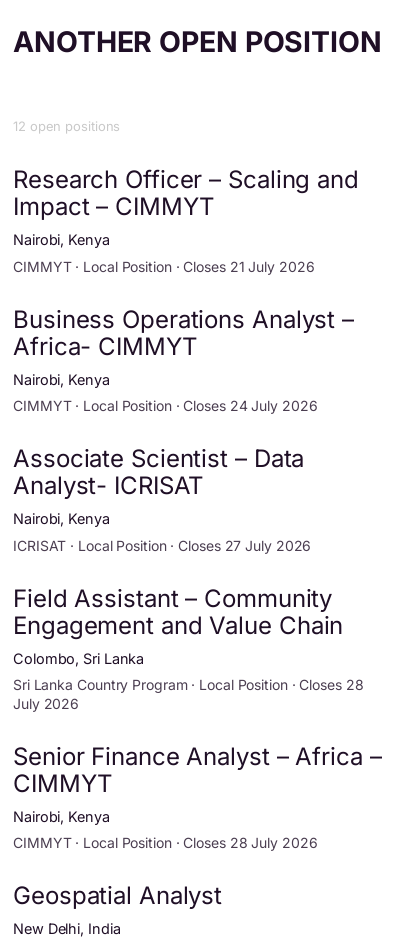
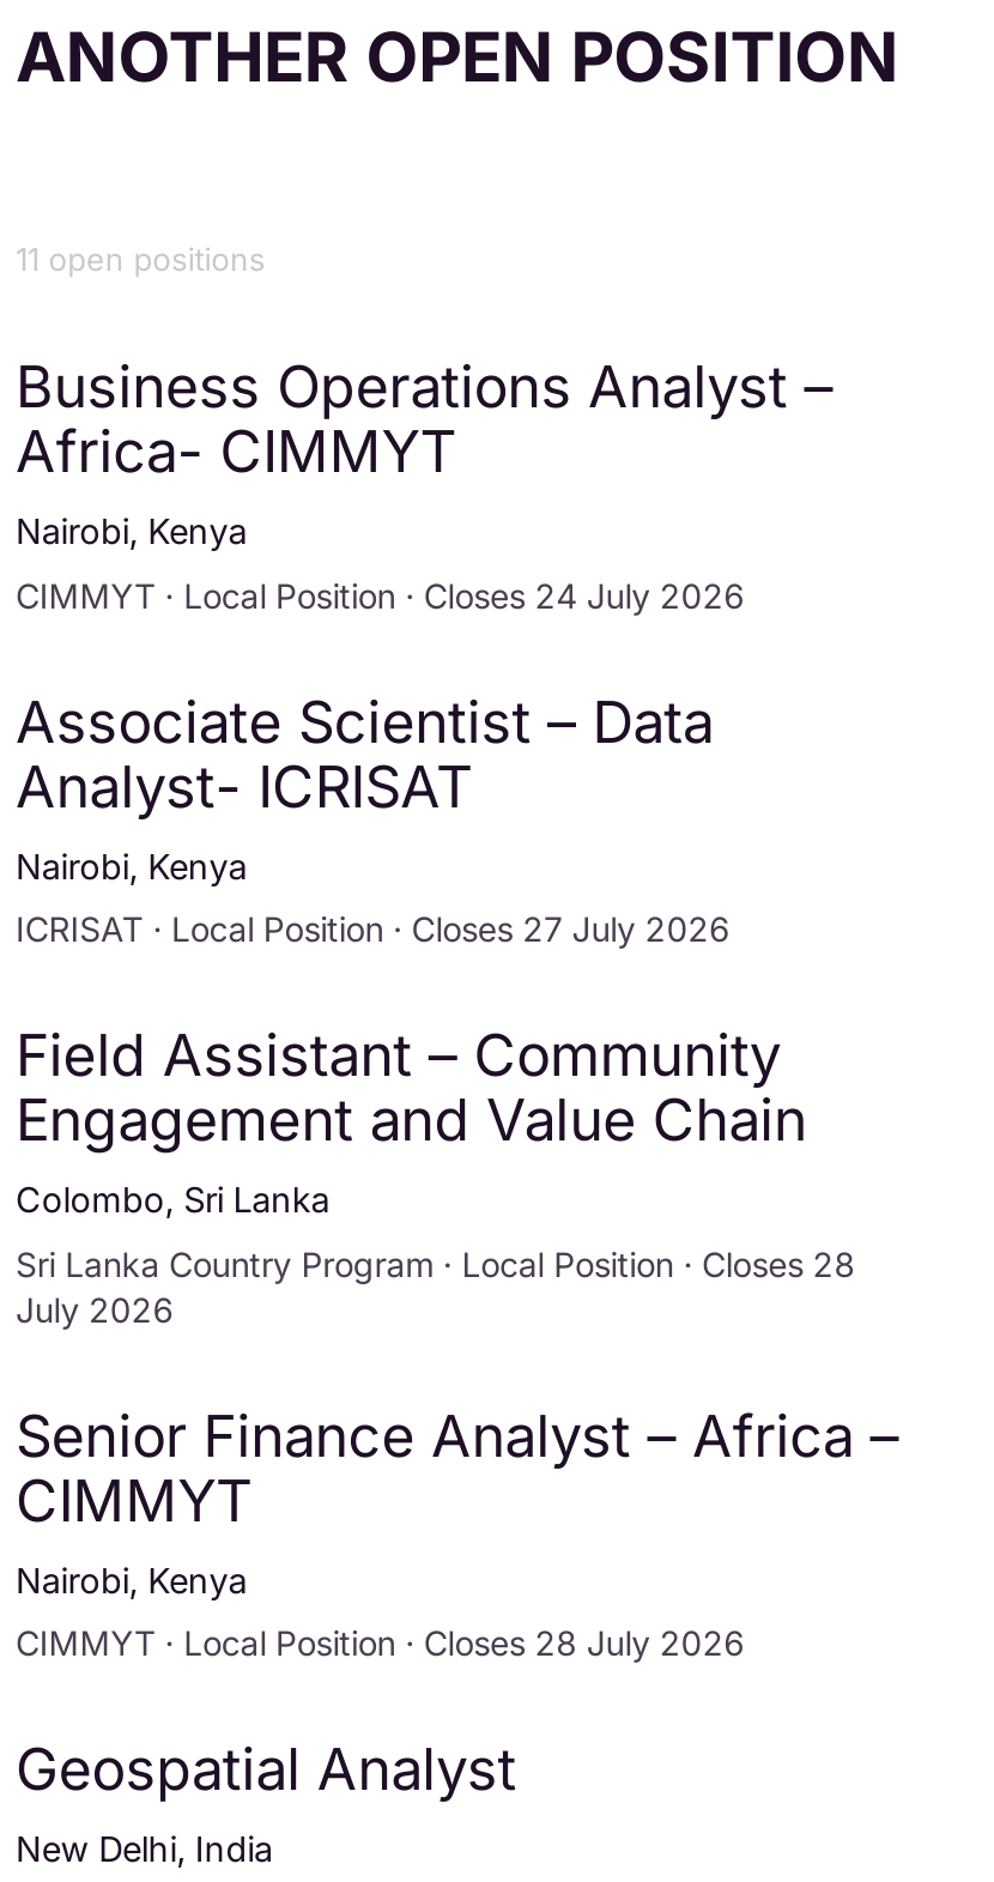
- 12 open positions
- Research Officer – Scaling and
- Impact – CIMMYT
- Nairobi, Kenya
- CIMMYT · Local Position · Closes 21 July 2026
+ 11 open positions
